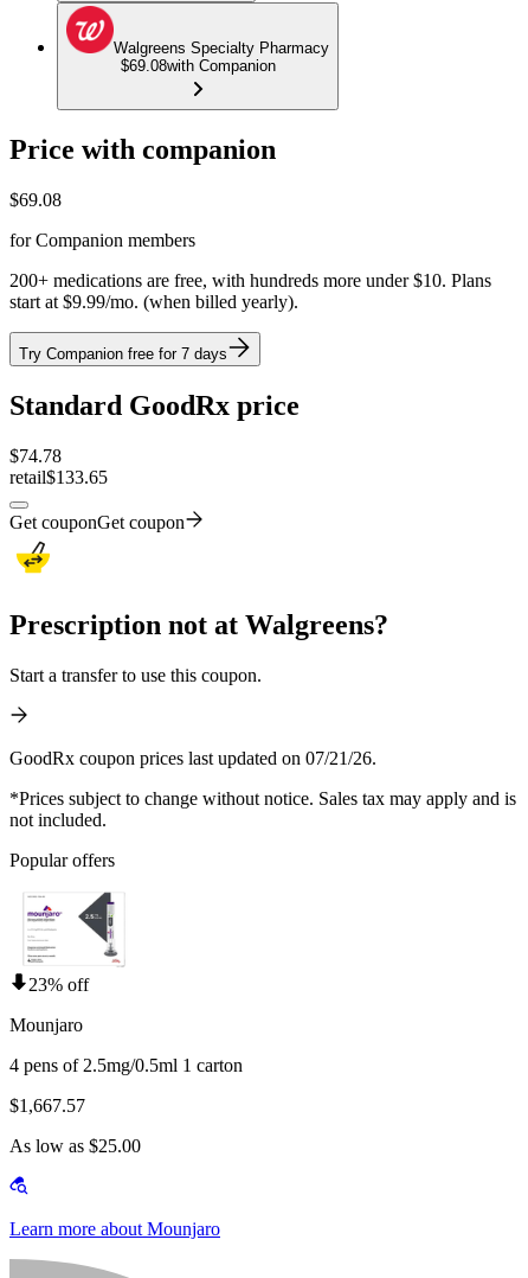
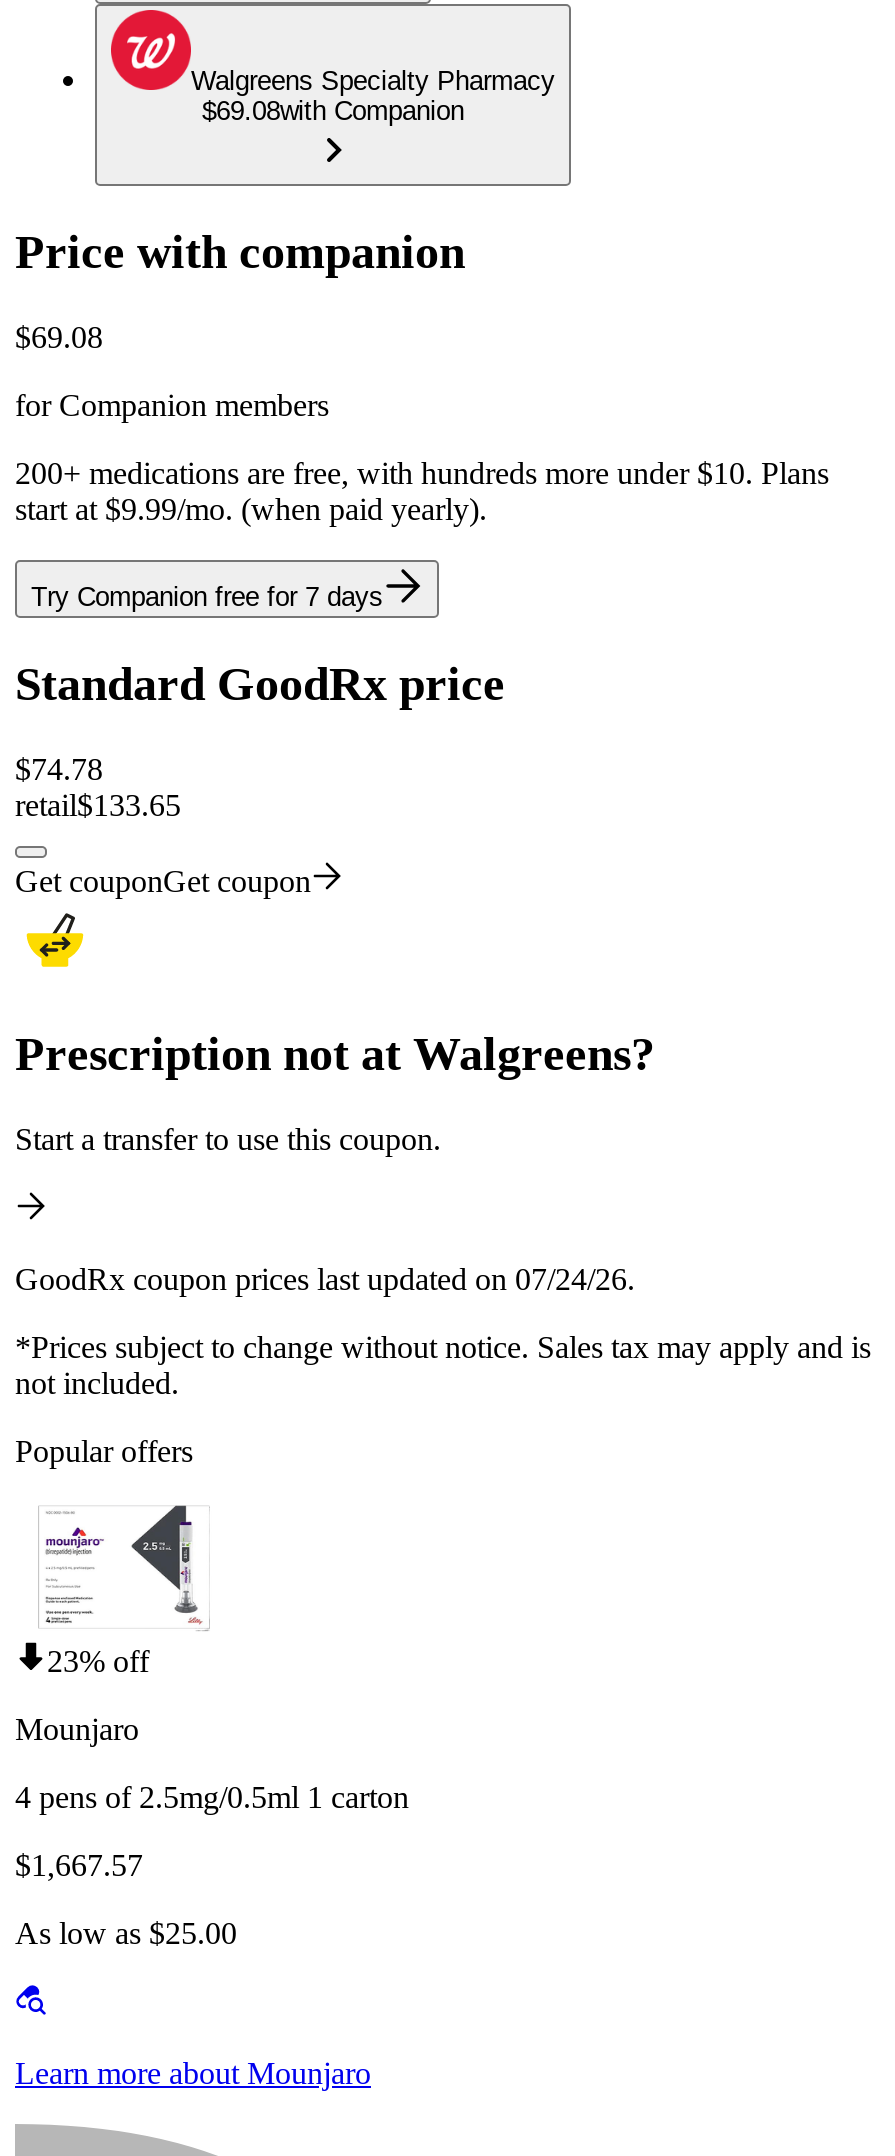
- start at $9.99/mo. (when billed yearly).
+ start at $9.99/mo. (when paid yearly).

- GoodRx coupon prices last updated on 07/21/26.
+ GoodRx coupon prices last updated on 07/24/26.
